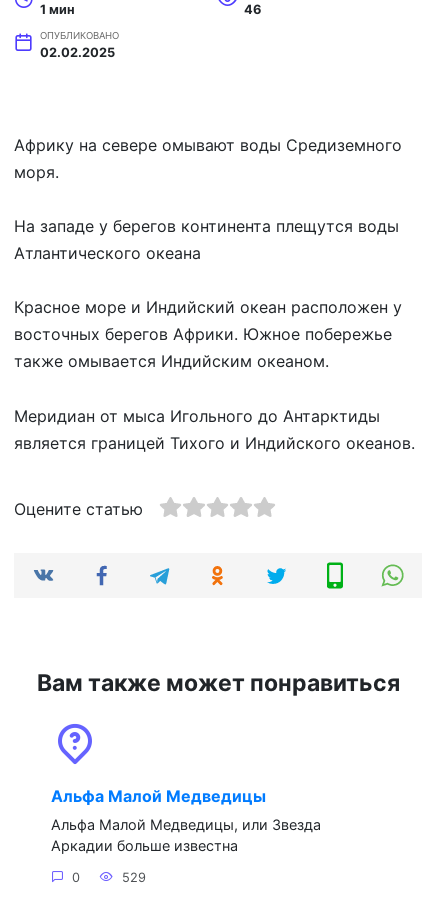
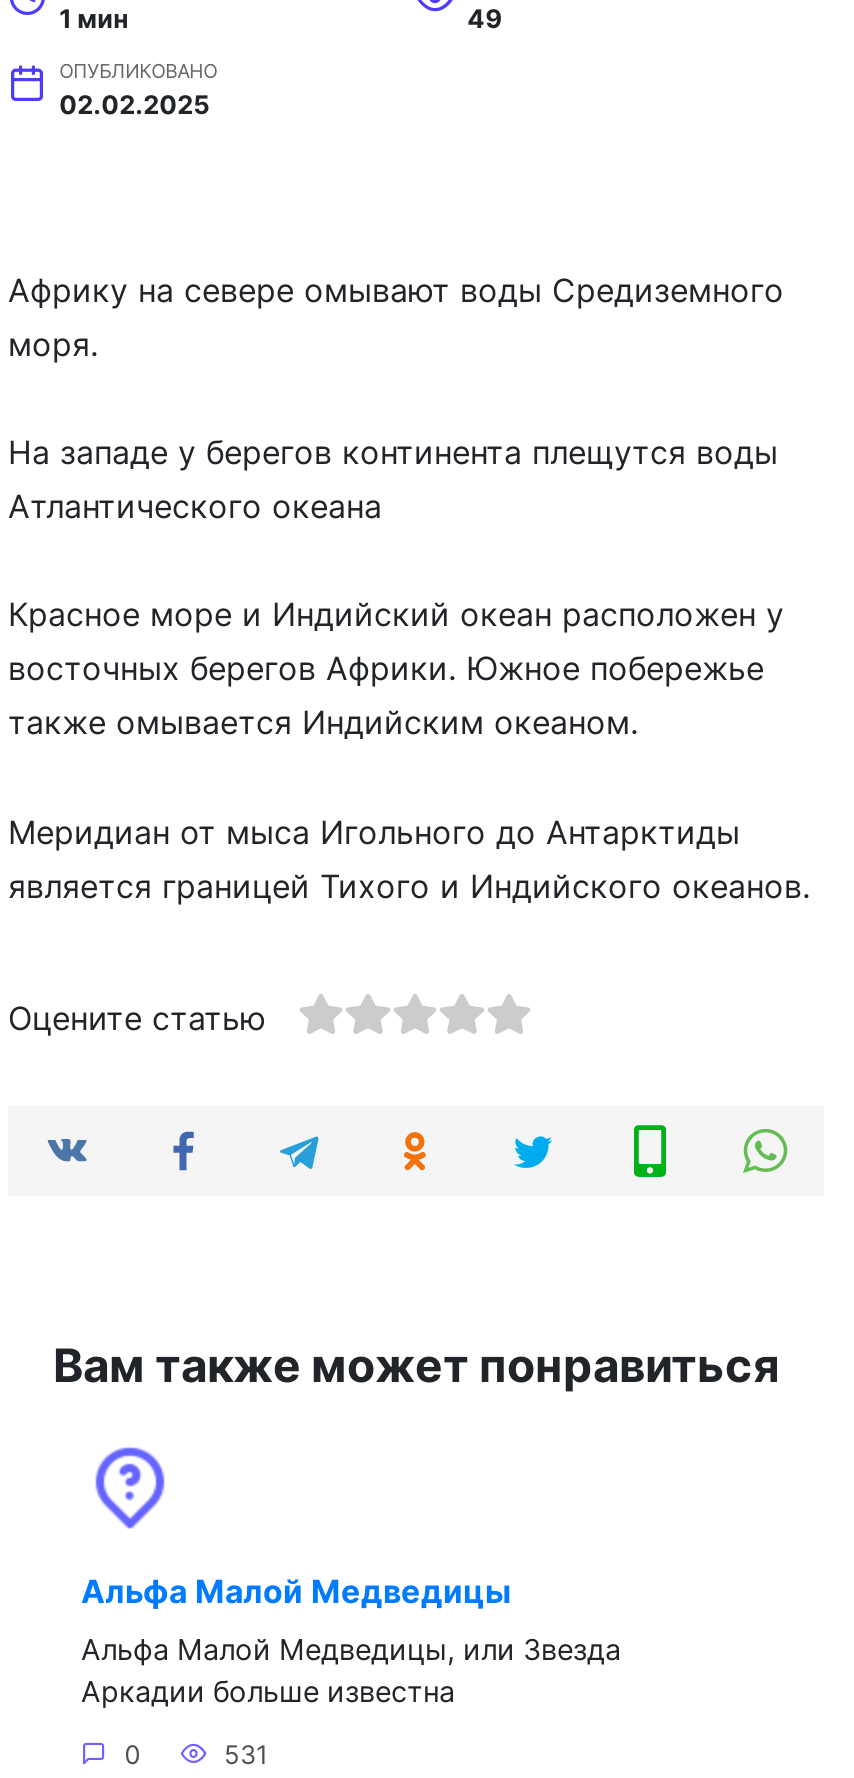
- 46
+ 49

- 529
+ 531
